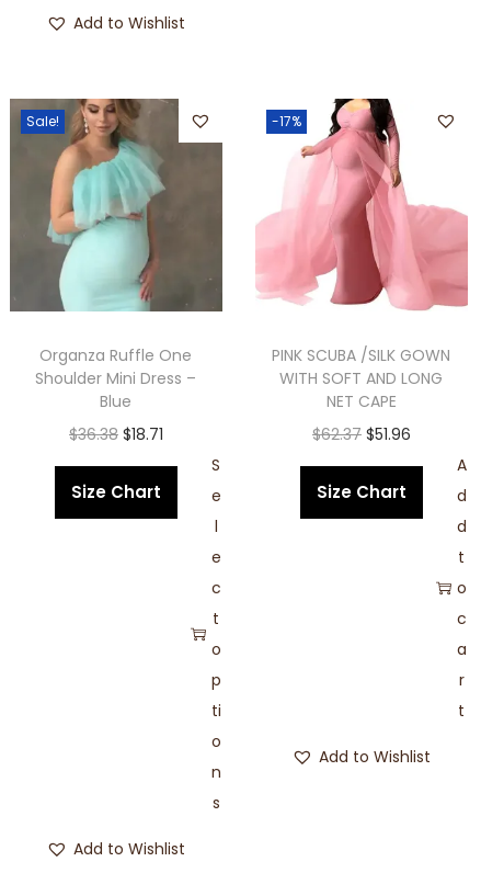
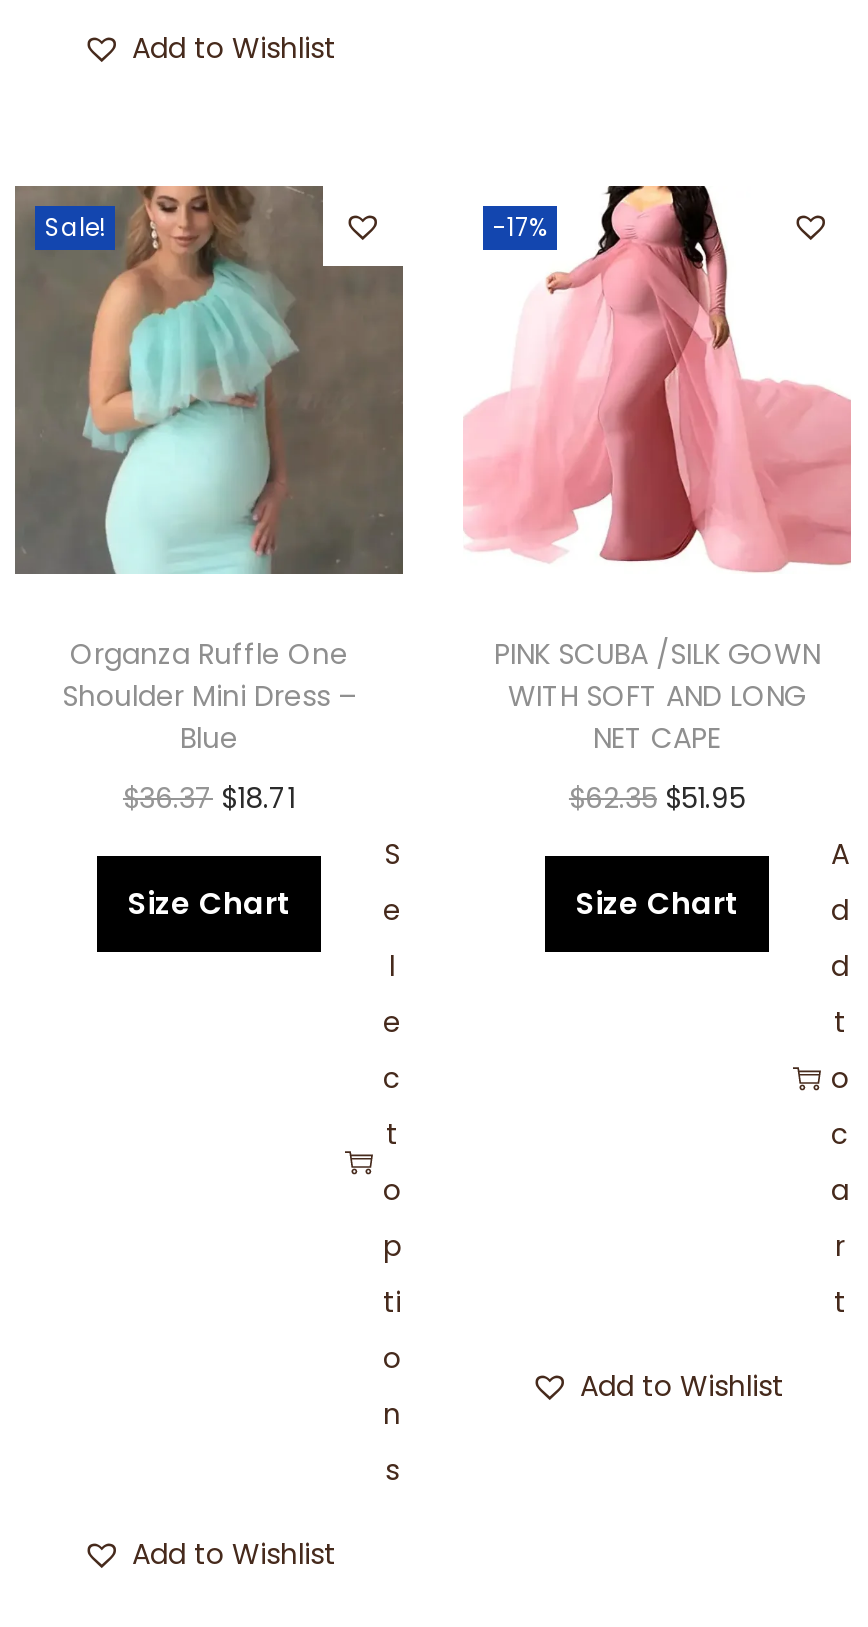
- $36.38 $18.71
+ $36.37 $18.71

- $62.37 $51.96
+ $62.35 $51.95
